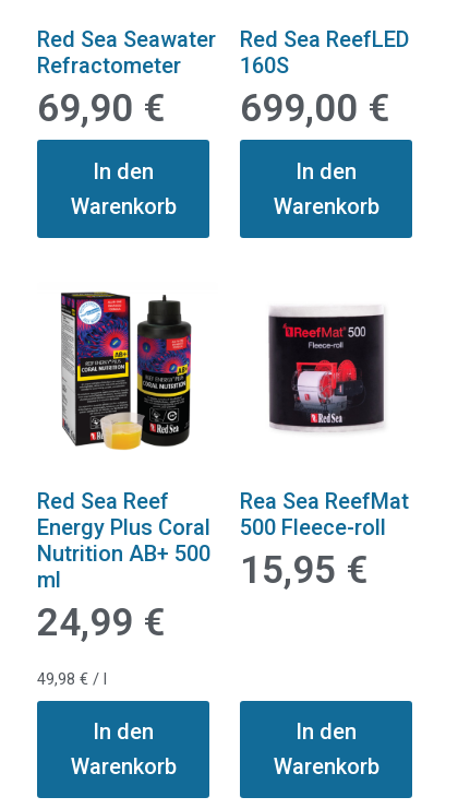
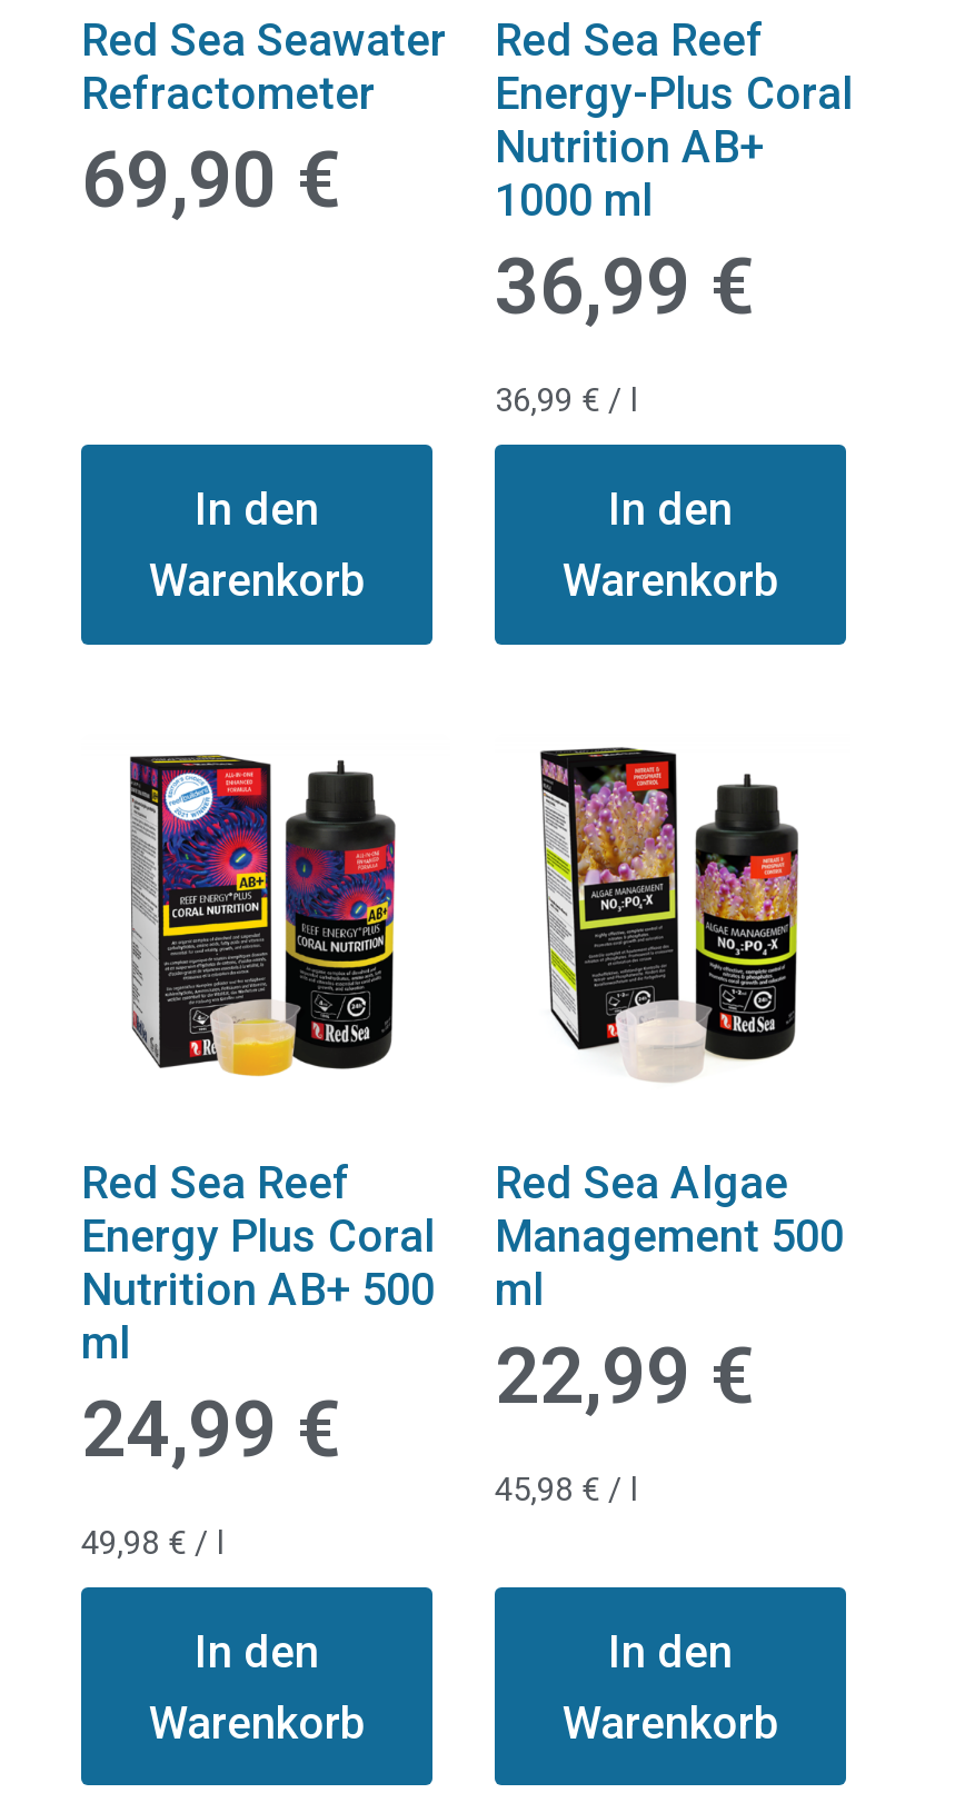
- Red Sea ReefLED
- 160S
- 699,00 €
+ Red Sea Reef
+ Energy-Plus Coral
+ Nutrition AB+
+ 1000 ml
+ 36,99 €
+ 36,99 €/ l

- [image]
- Rea Sea ReefMat
- 500 Fleece-roll
- 15,95 €
+ [image]
+ Red Sea Algae
+ Management 500
+ ml
+ 22,99 €
+ 45,98 €/ l
